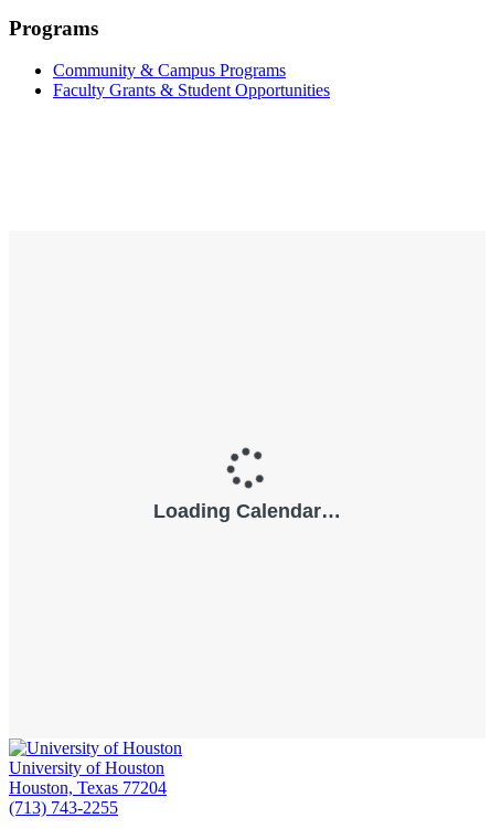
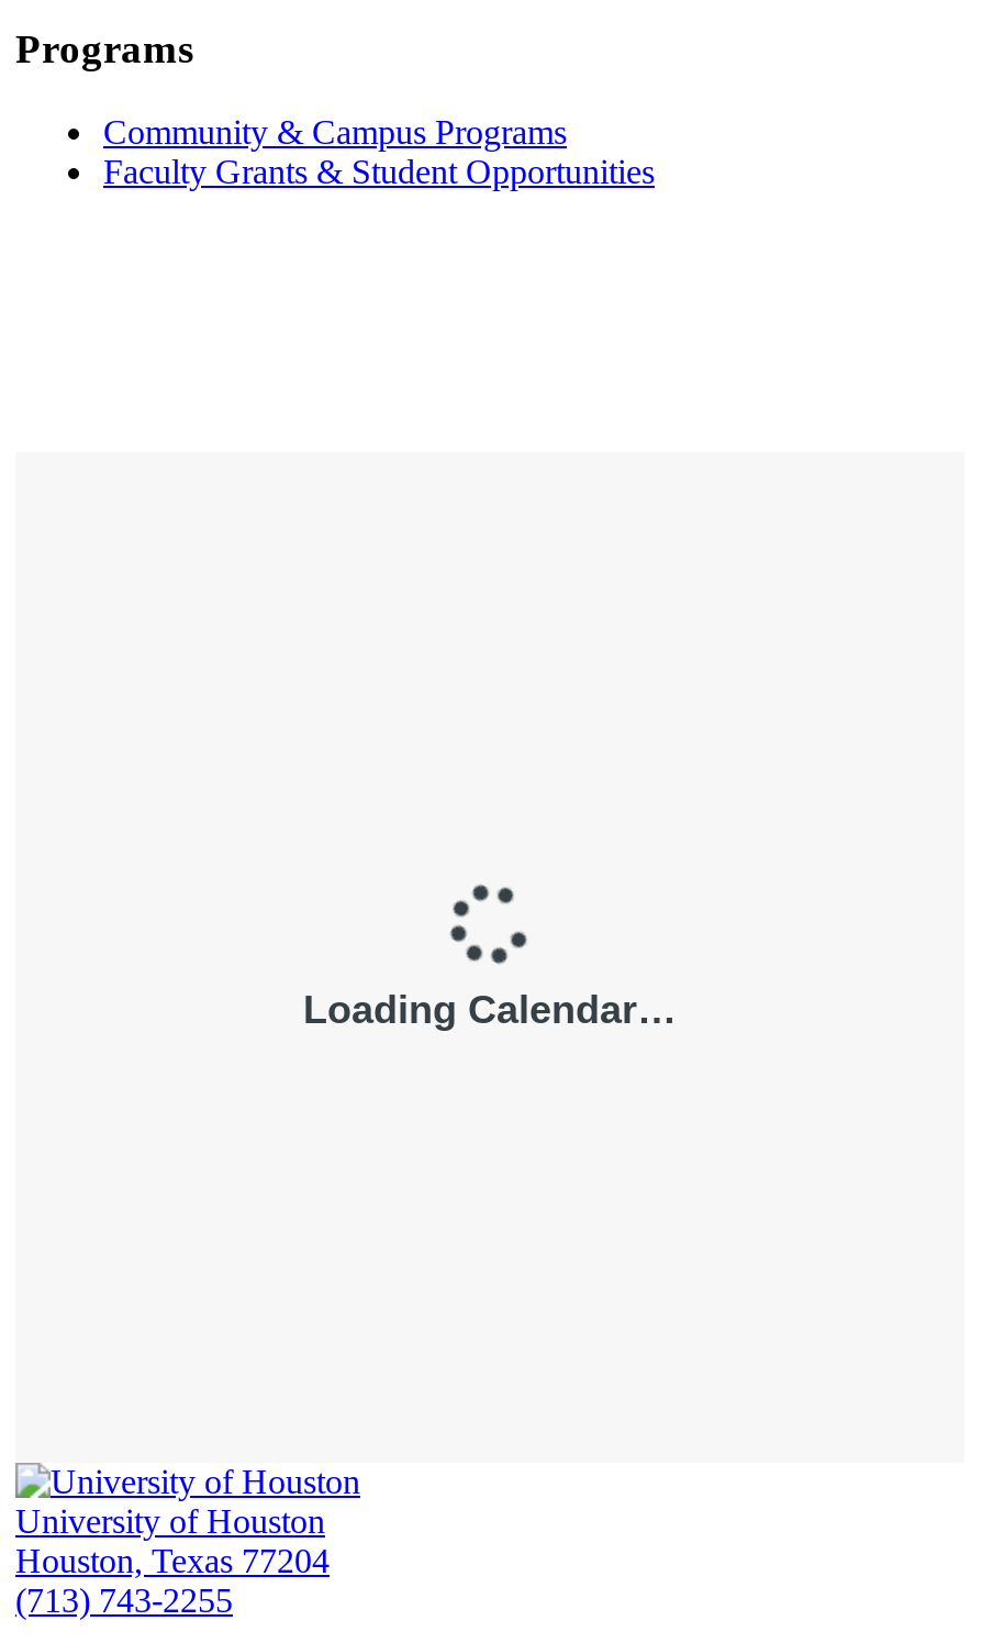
- [image]
+ [image]
